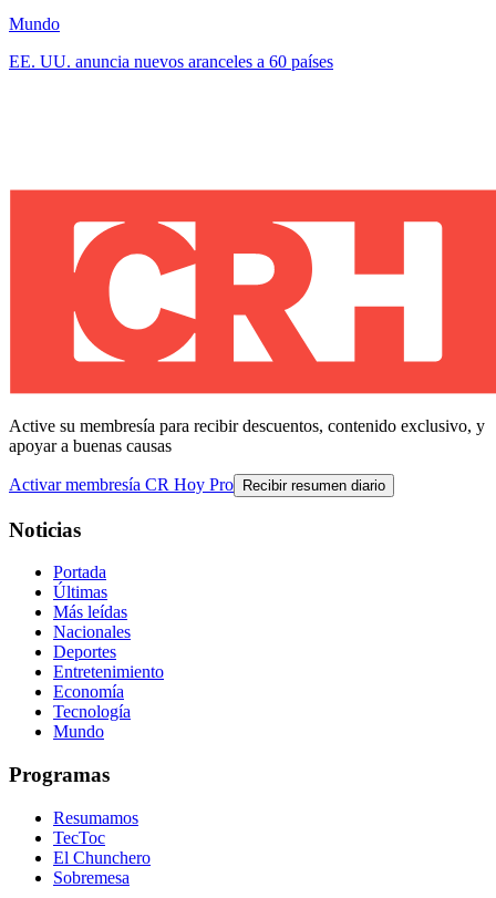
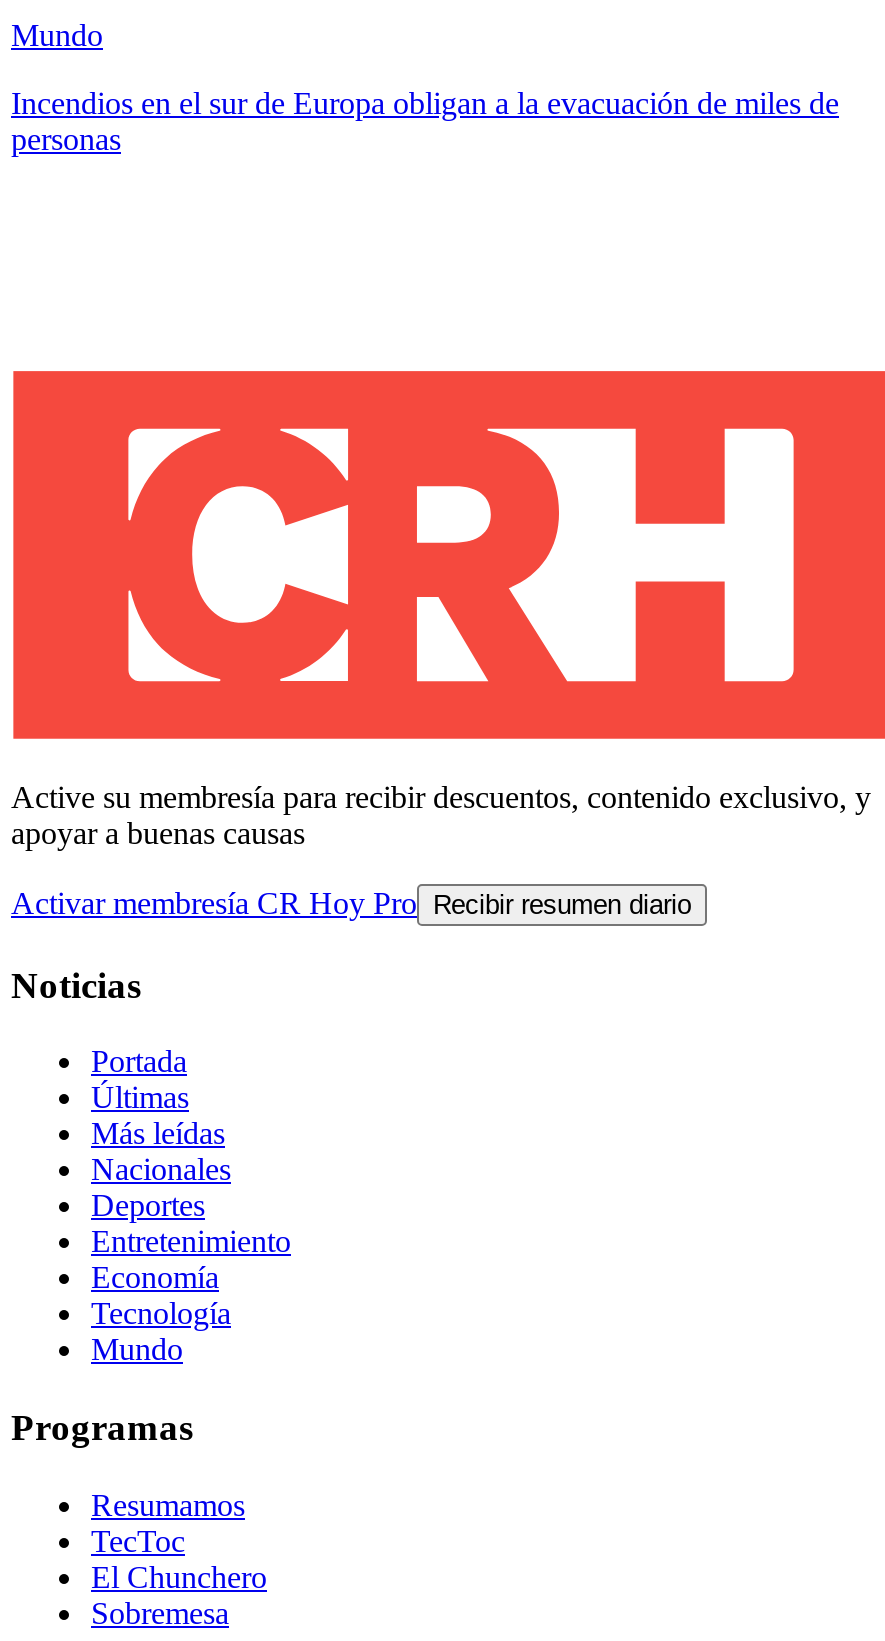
- EE. UU. anuncia nuevos aranceles a 60 países
+ Incendios en el sur de Europa obligan a la evacuación de miles de
+ personas
